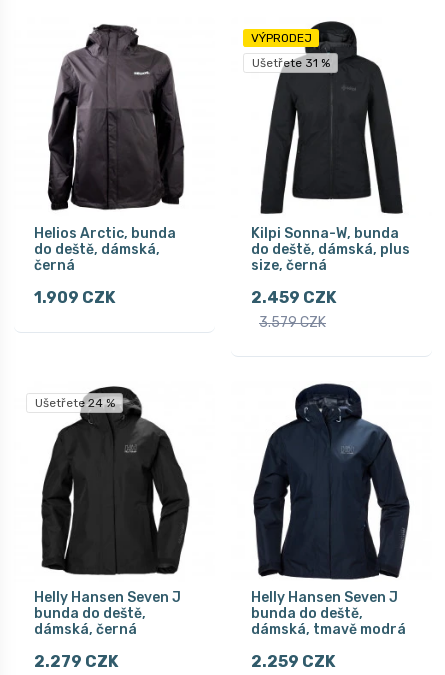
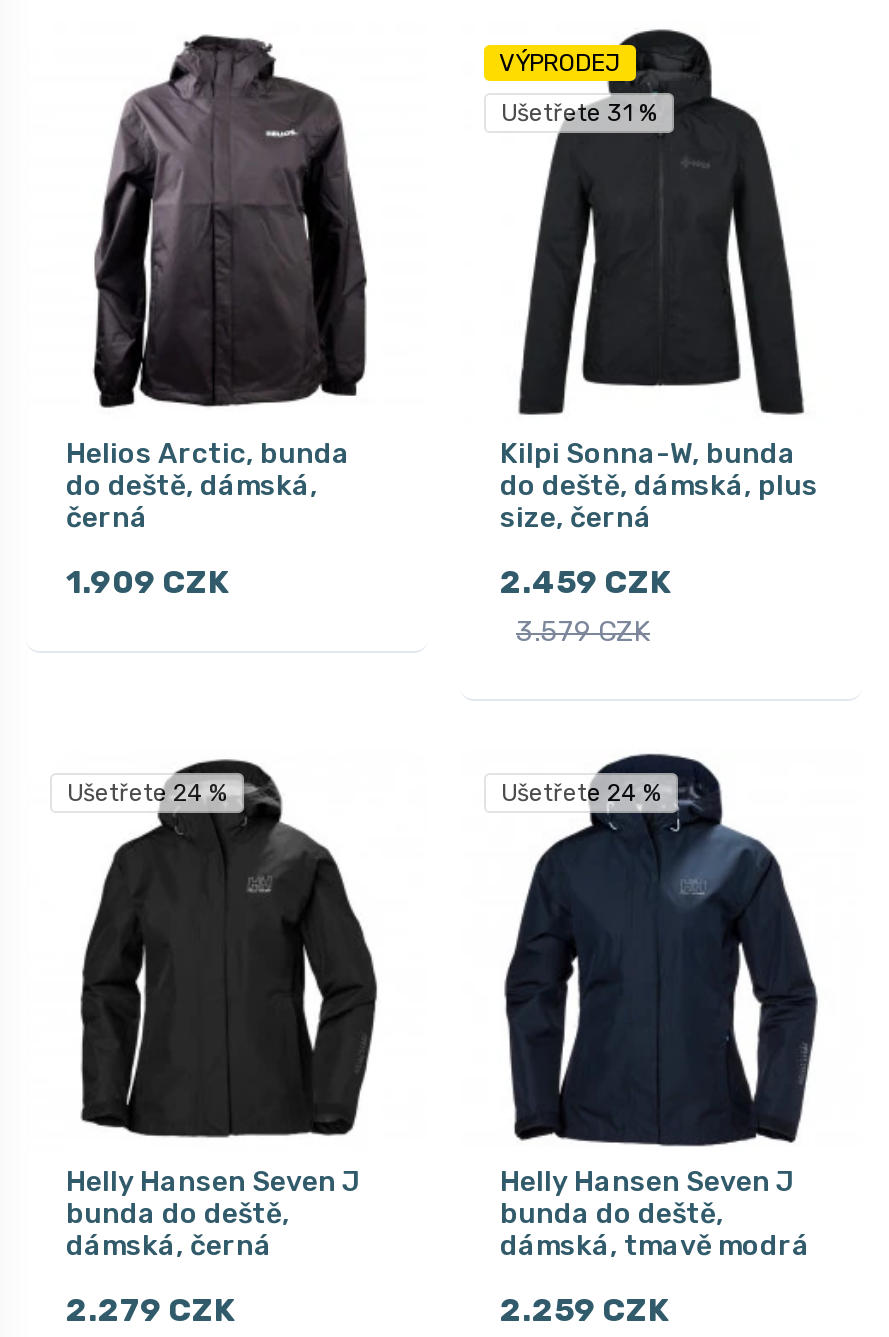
+ Ušetřete 24 %
